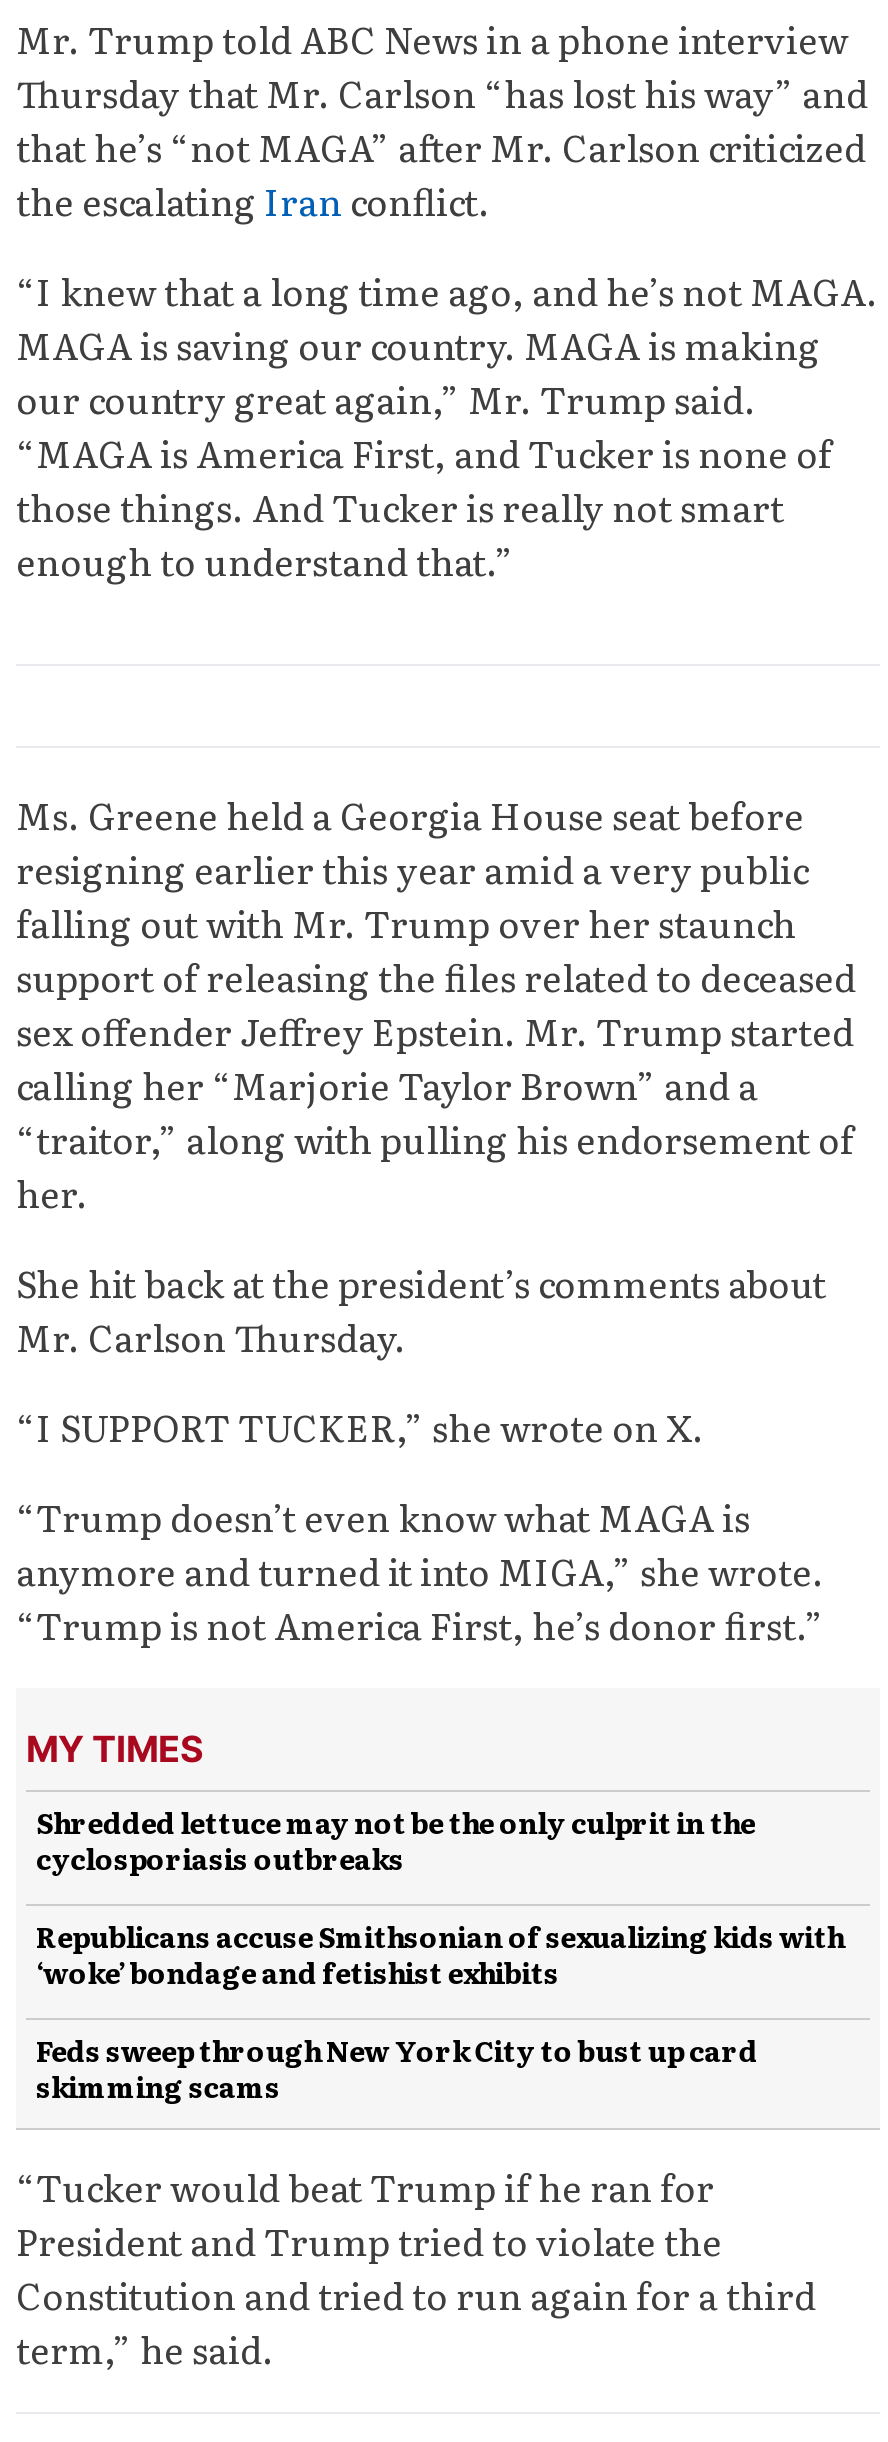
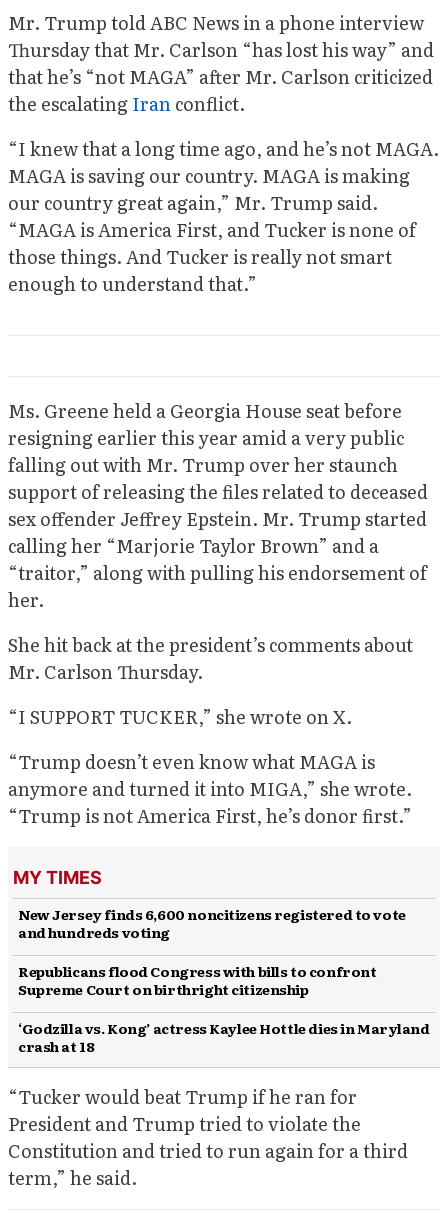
- Shredded lettuce may not be the only culprit in the
- cyclosporiasis outbreaks
+ New Jersey finds 6,600 noncitizens registered to vote
+ and hundreds voting

- Republicans accuse Smithsonian of sexualizing kids with
- ‘woke’ bondage and fetishist exhibits
+ Republicans flood Congress with bills to confront
+ Supreme Court on birthright citizenship

- Feds sweep through New York City to bust up card
- skimming scams
+ ‘Godzilla vs. Kong’ actress Kaylee Hottle dies in Maryland
+ crash at 18
